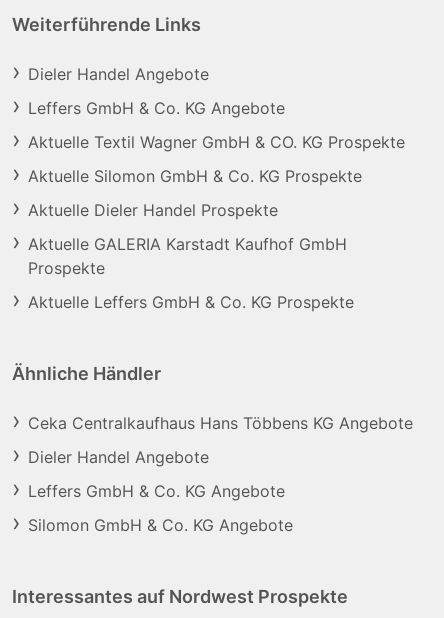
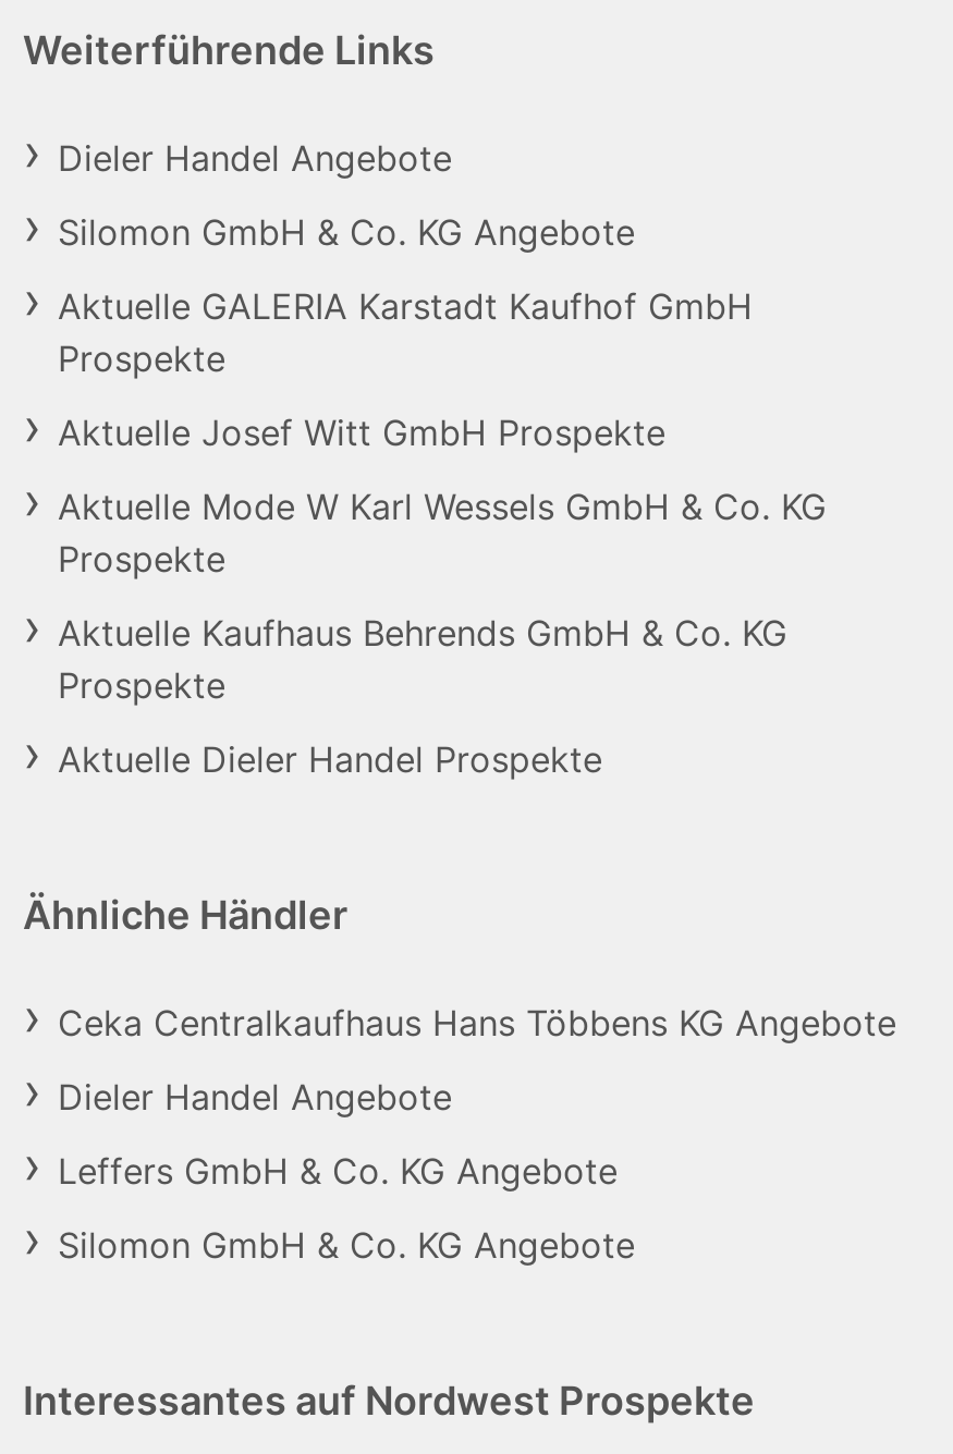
- Leffers GmbH & Co. KG Angebote
- Aktuelle Textil Wagner GmbH & CO. KG Prospekte
- Aktuelle Silomon GmbH & Co. KG Prospekte
+ Silomon GmbH & Co. KG Angebote

moved down: Aktuelle Dieler Handel Prospekte

moved up: Aktuelle GALERIA Karstadt Kaufhof GmbH | Prospekte

- Aktuelle Leffers GmbH & Co. KG Prospekte
+ Aktuelle Josef Witt GmbH Prospekte
+ Aktuelle Mode W Karl Wessels GmbH & Co. KG
+ Prospekte
+ Aktuelle Kaufhaus Behrends GmbH & Co. KG
+ Prospekte
